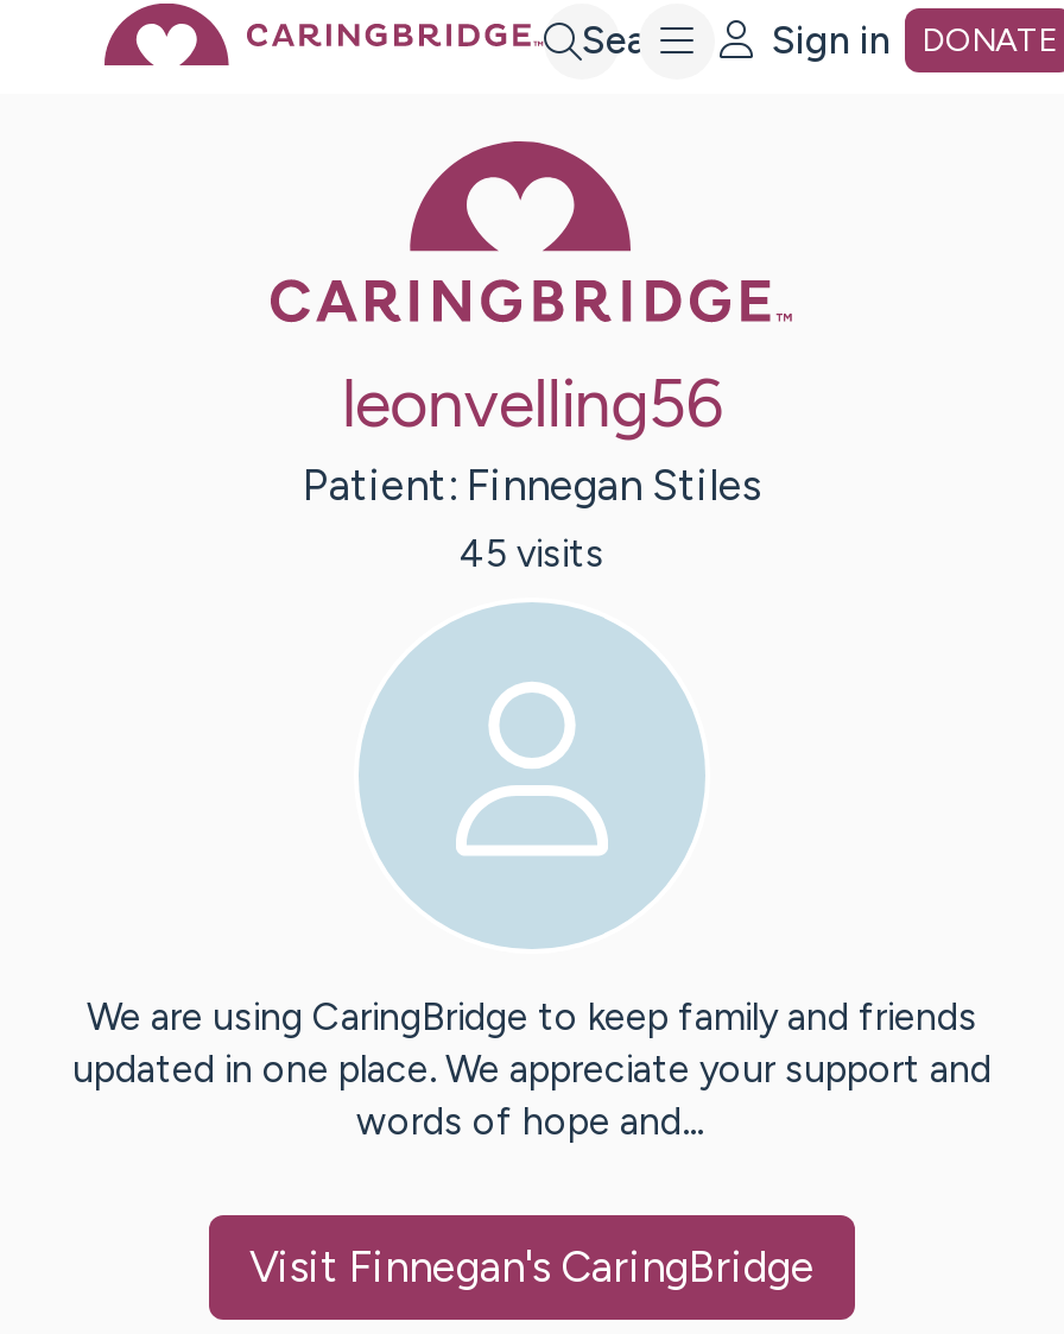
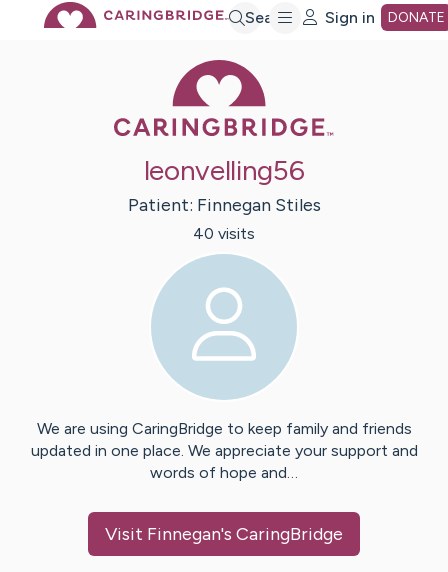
- 45 visits
+ 40 visits
